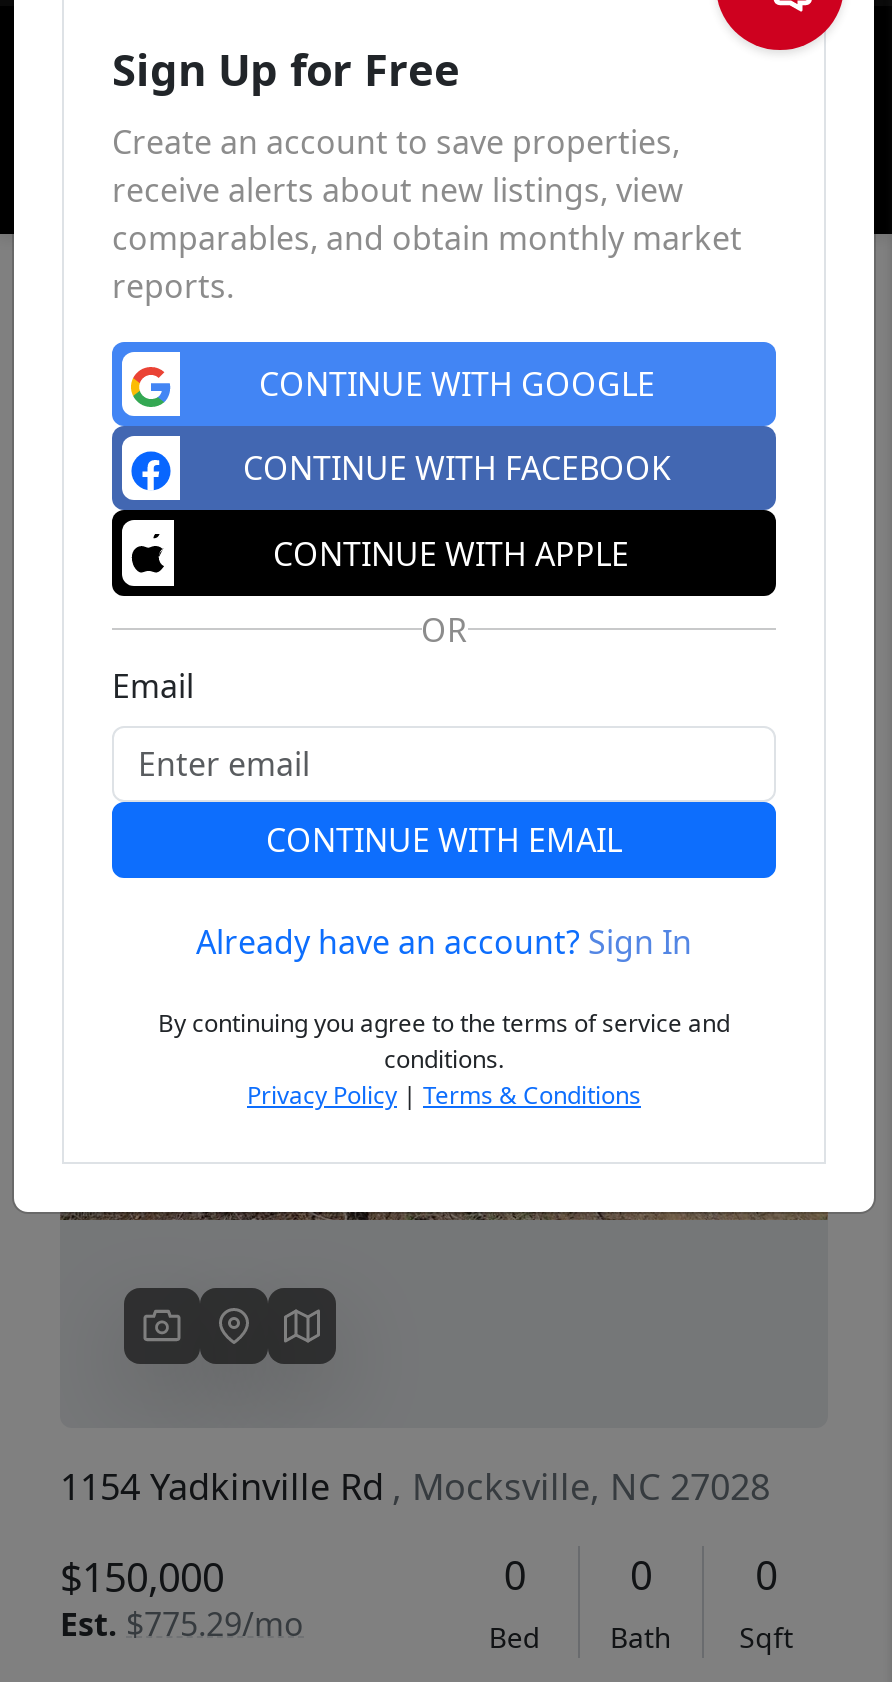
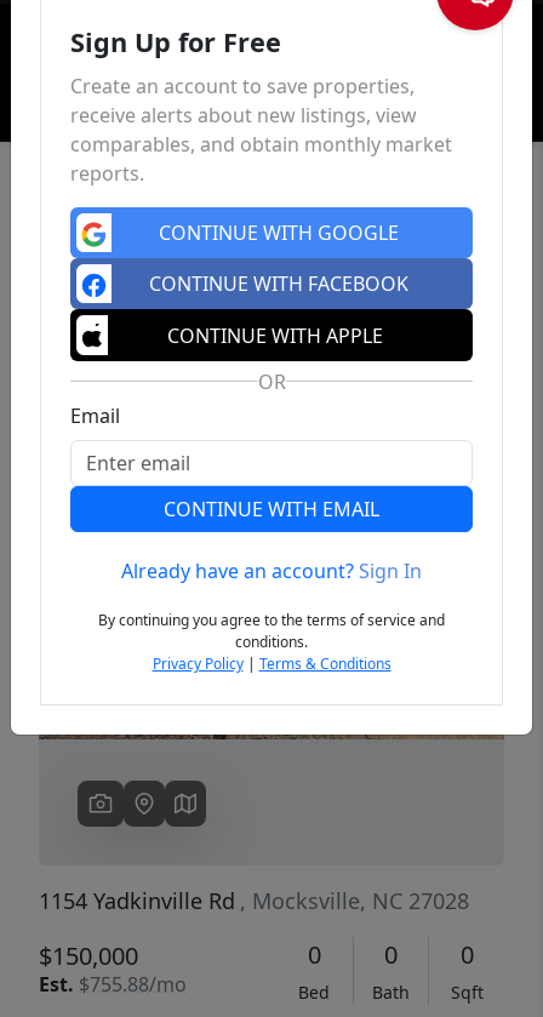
- Est. $775.29/mo
+ Est. $755.88/mo
